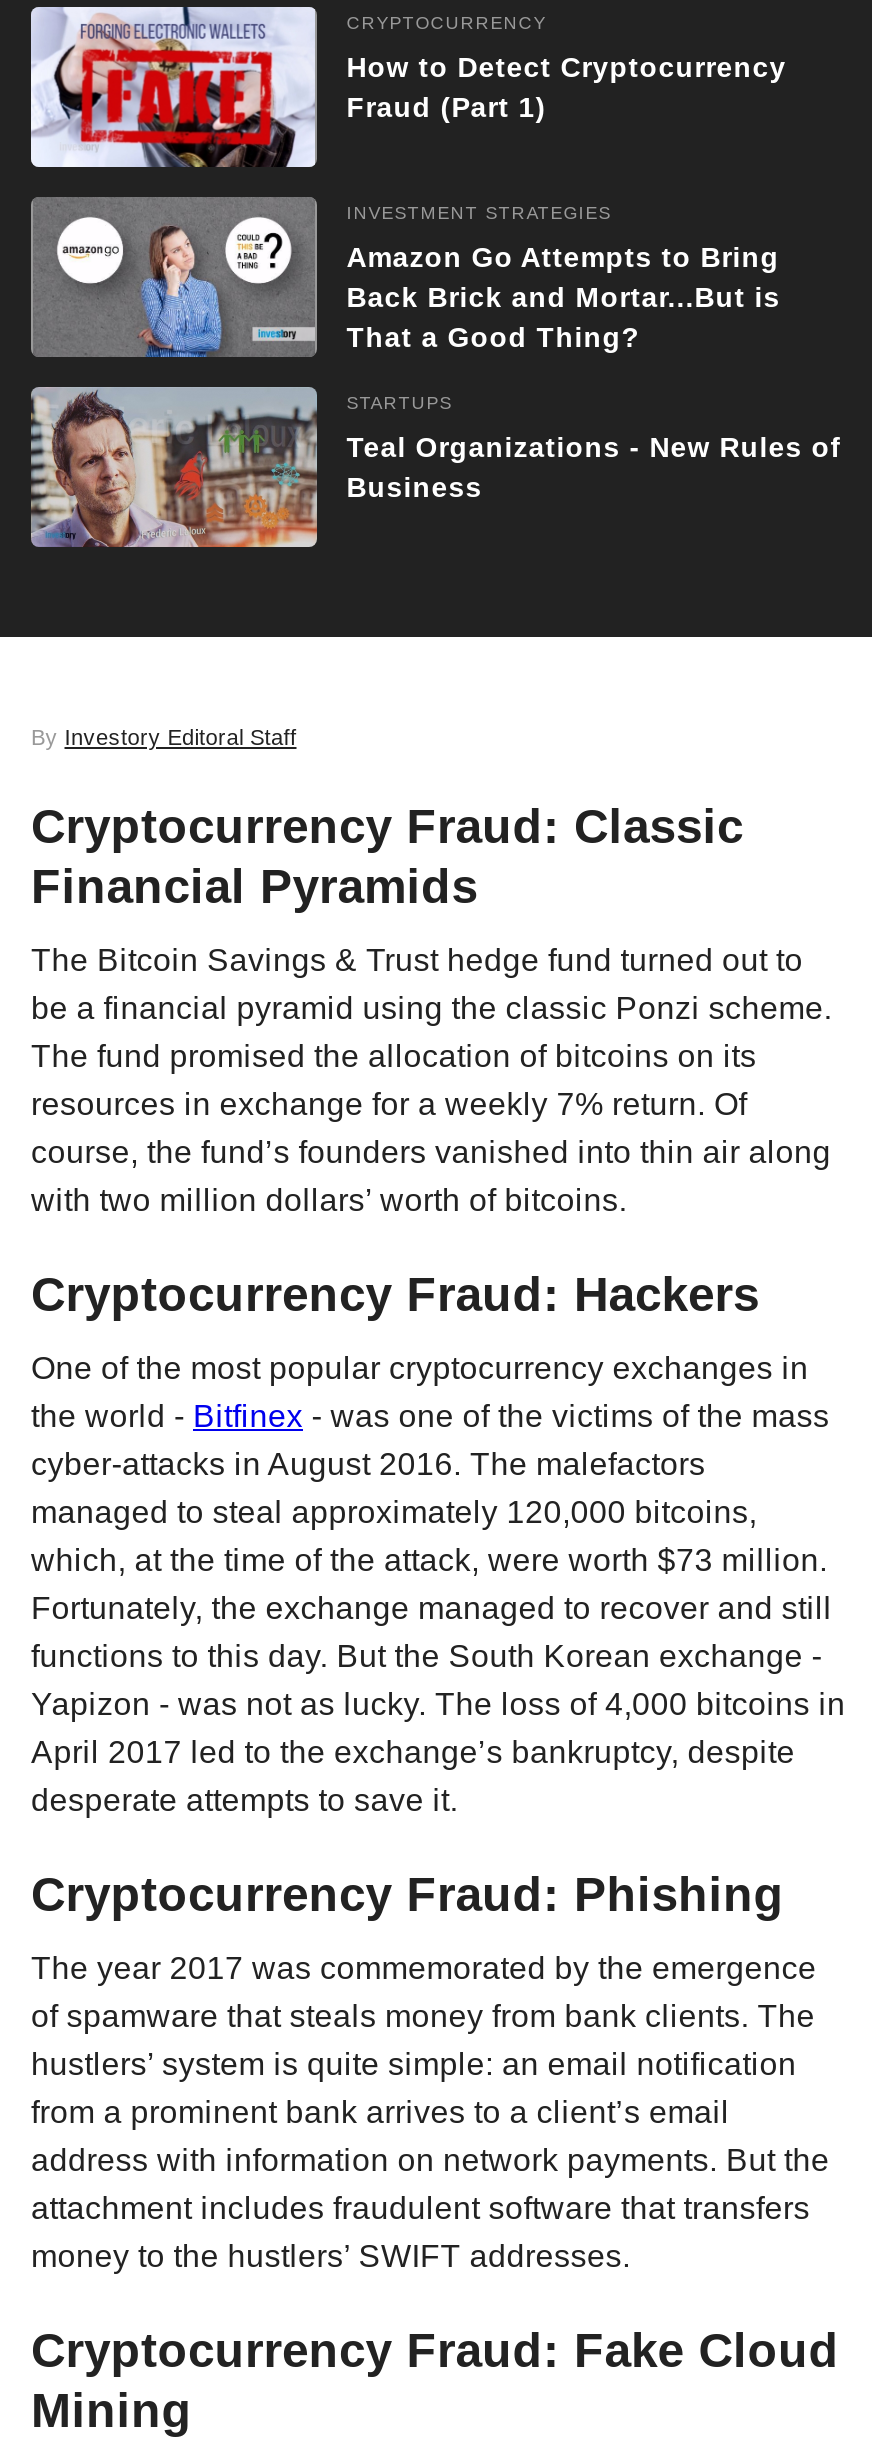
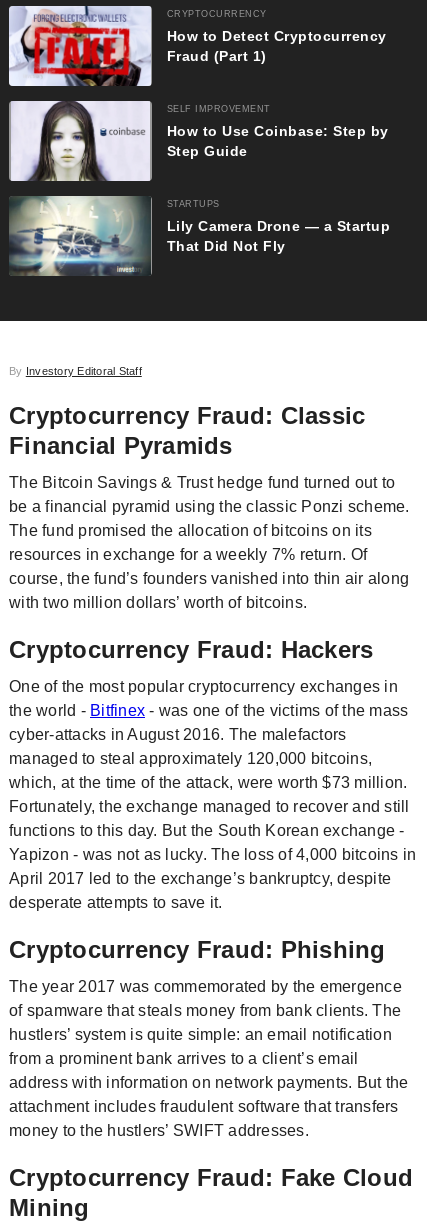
- [image]
- INVESTMENT STRATEGIES
+ [image]
+ SELF IMPROVEMENT

- Amazon Go Attempts to Bring
- Back Brick and Mortar...But is
- That a Good Thing?
+ How to Use Coinbase: Step by
+ Step Guide

- [image]
- Teal Organizations - New Rules of
- Business
+ [image]
+ Lily Camera Drone — a Startup
+ That Did Not Fly
